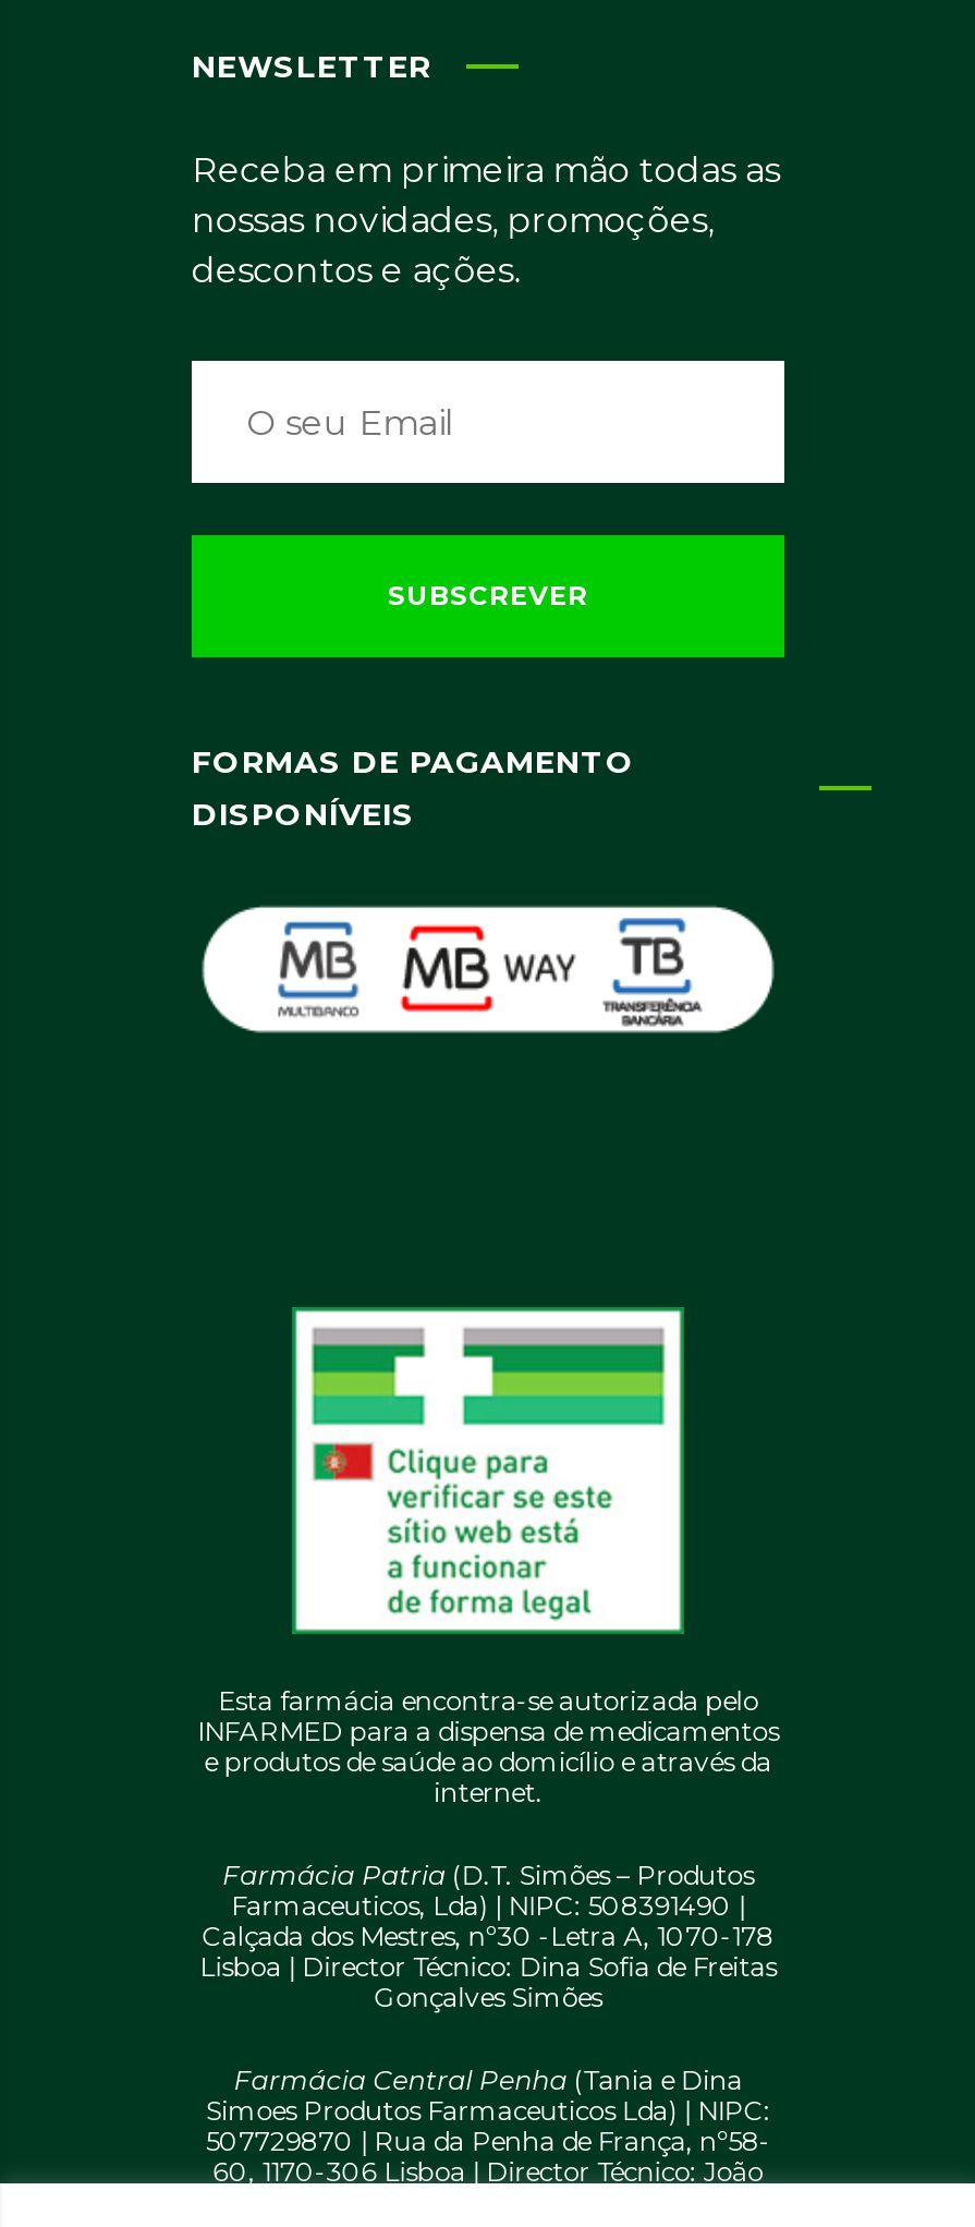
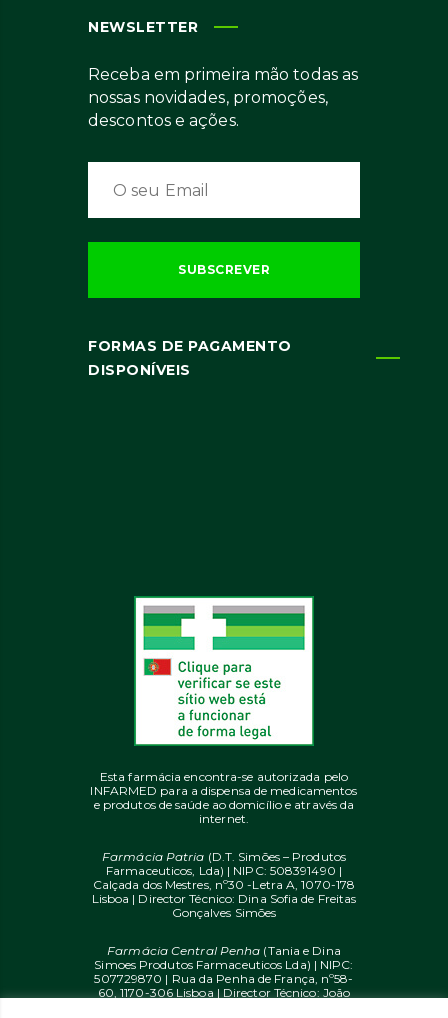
- [image]
